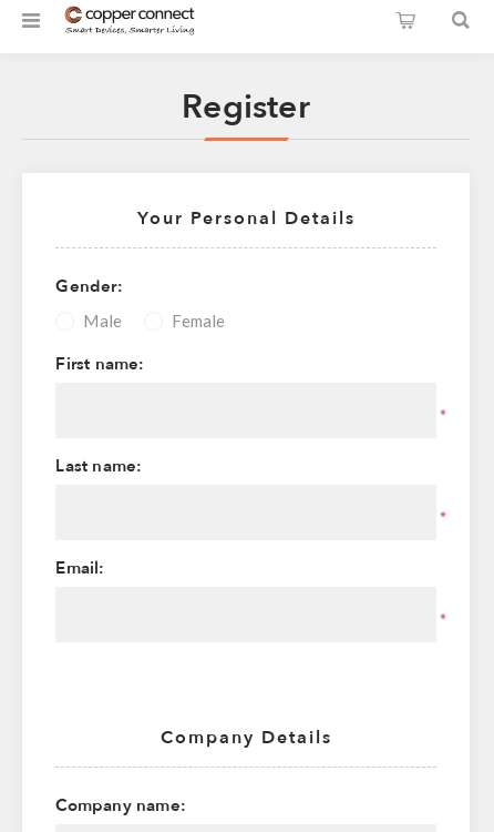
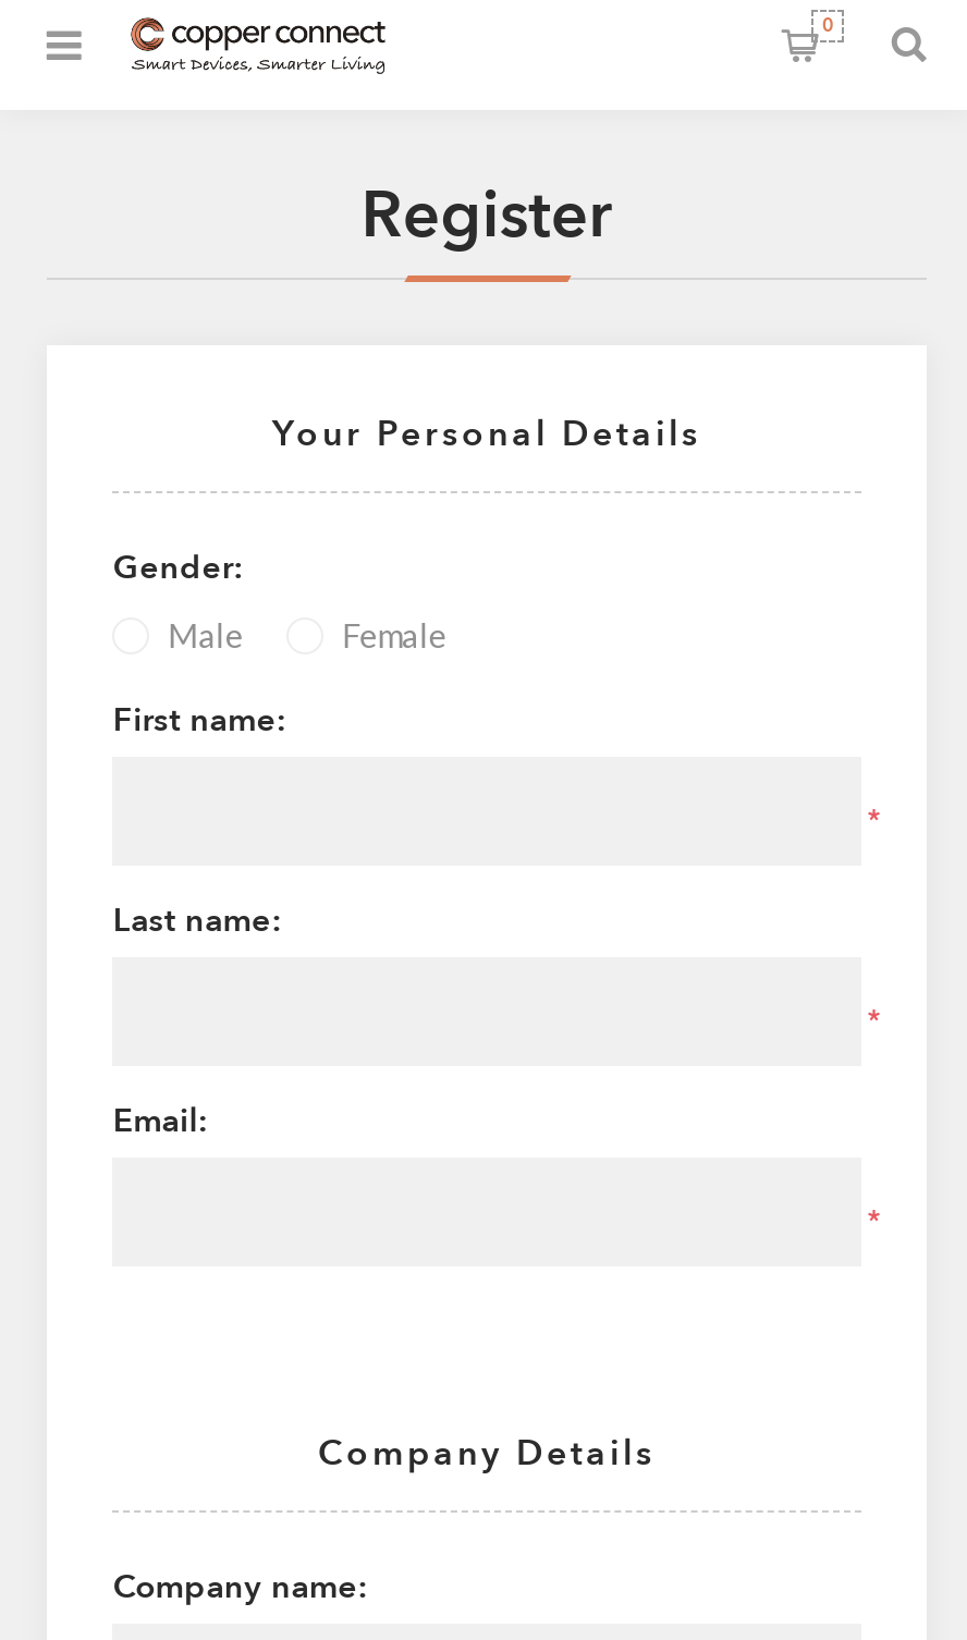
+ 0
